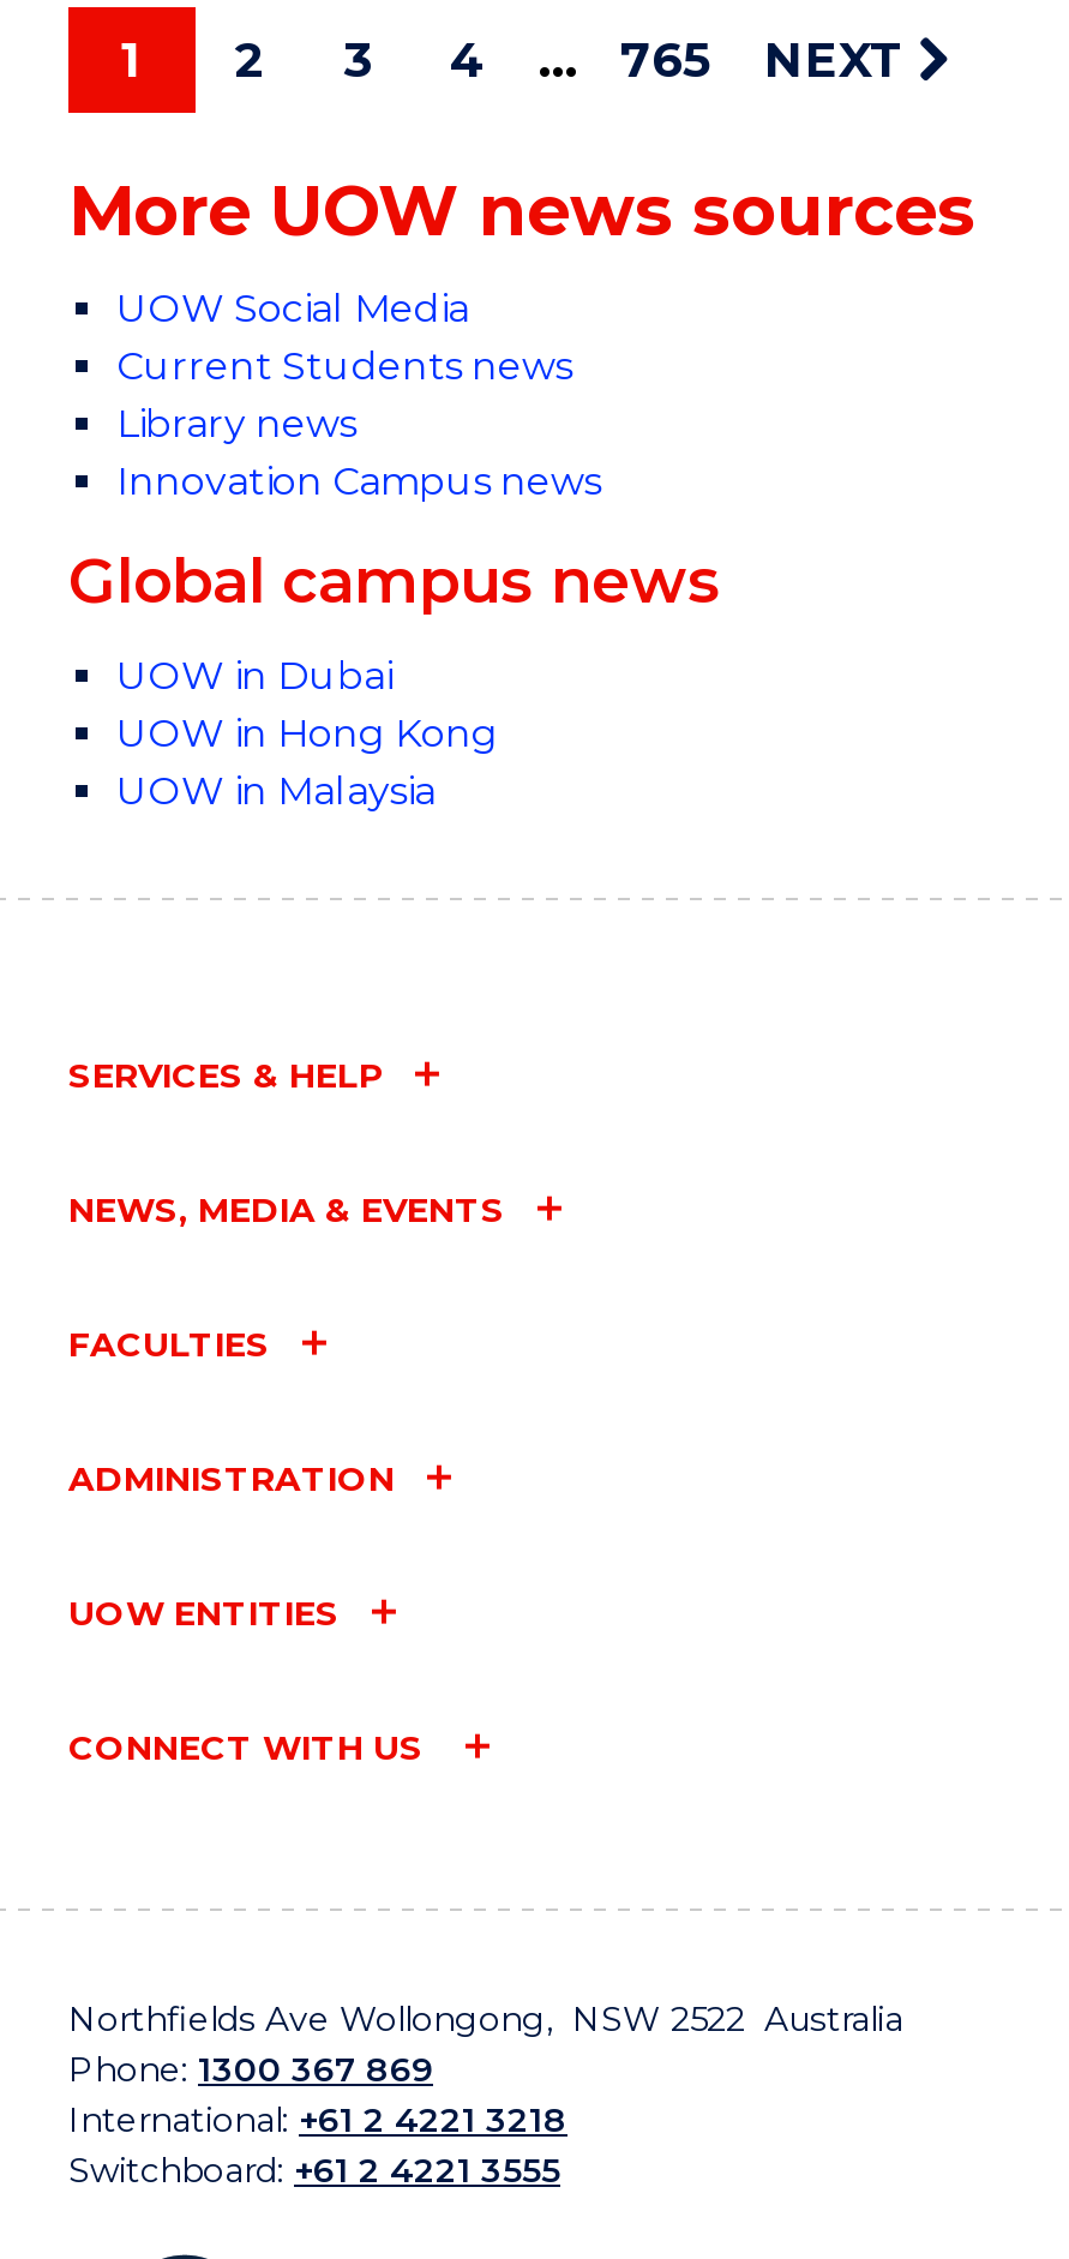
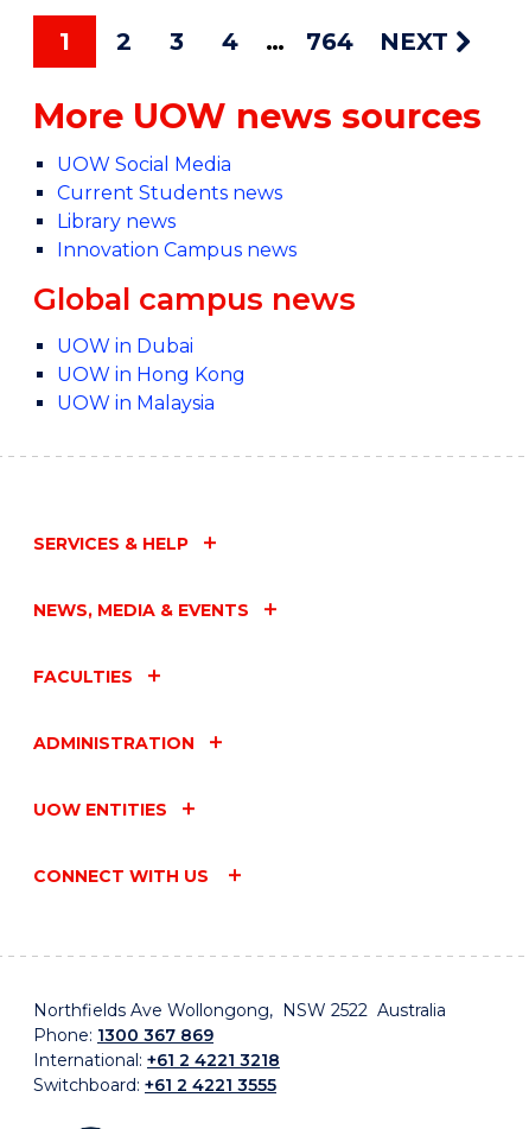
- 765 NEXT
+ 764 NEXT
